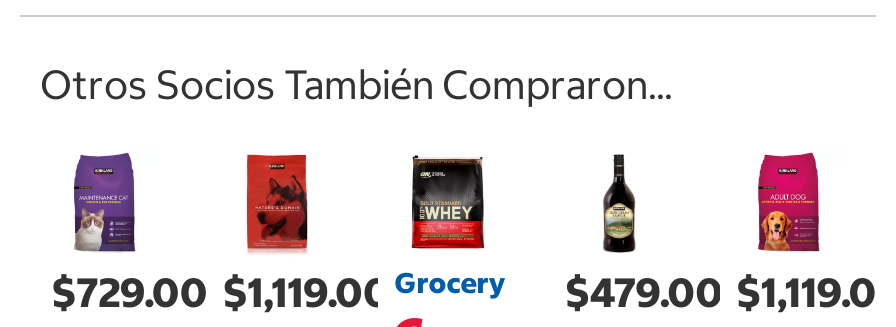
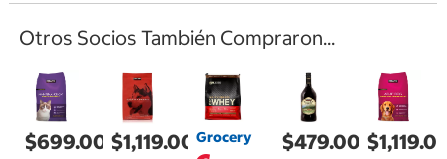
- $729.00
+ $699.00
